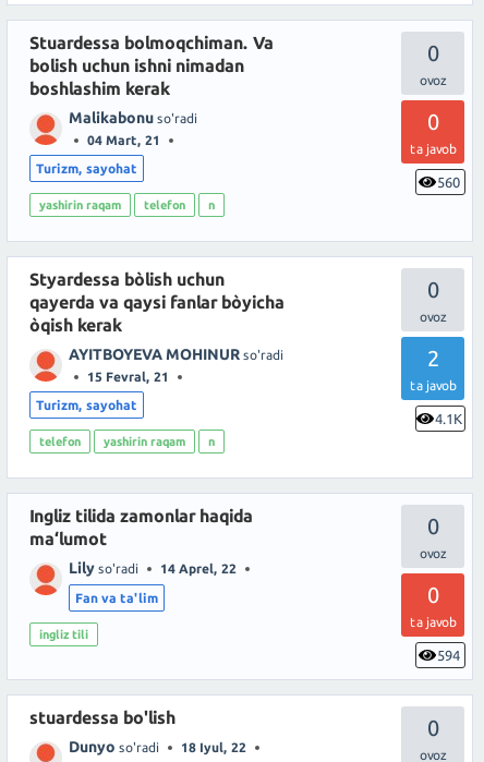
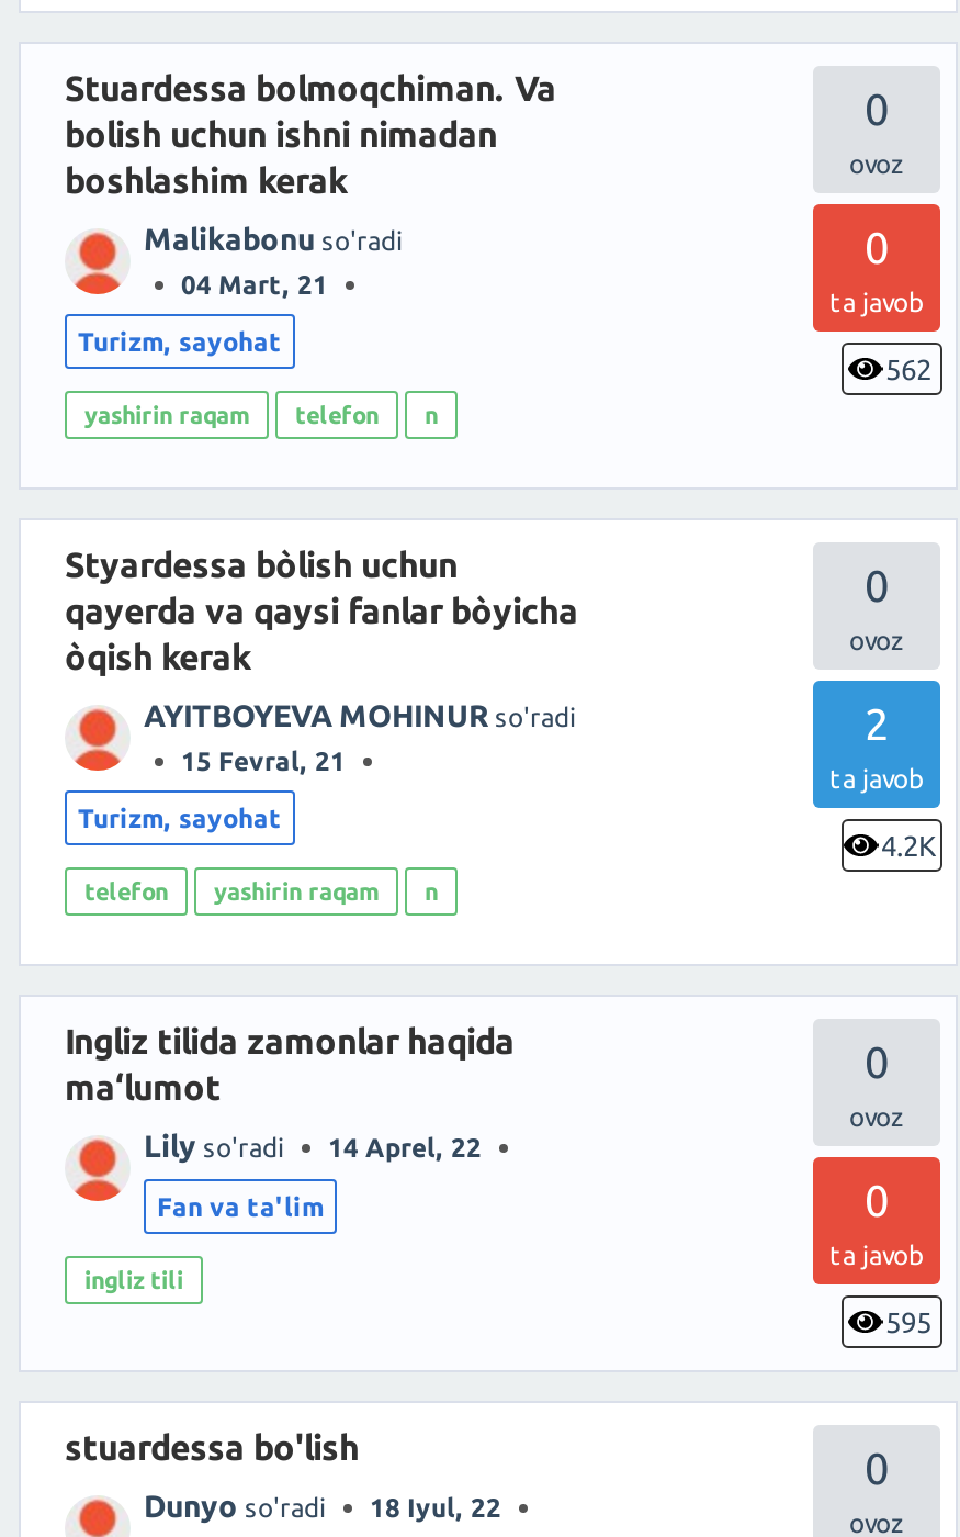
- 560
+ 562

- 4.1K
+ 4.2K

- 594
+ 595
